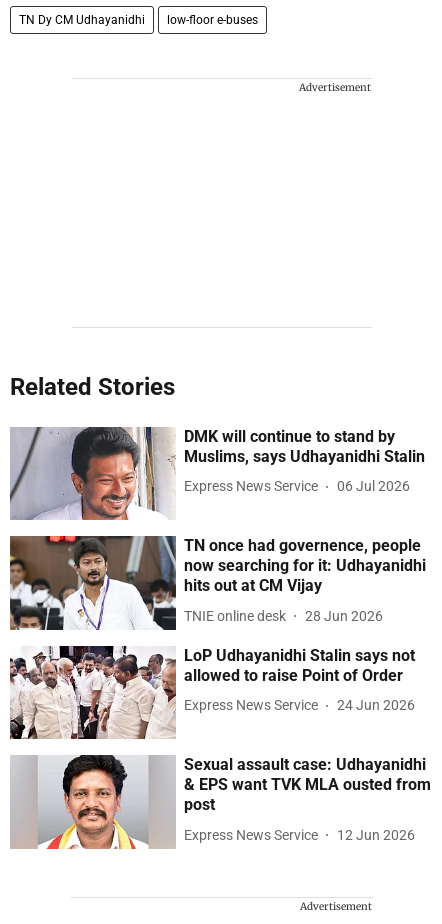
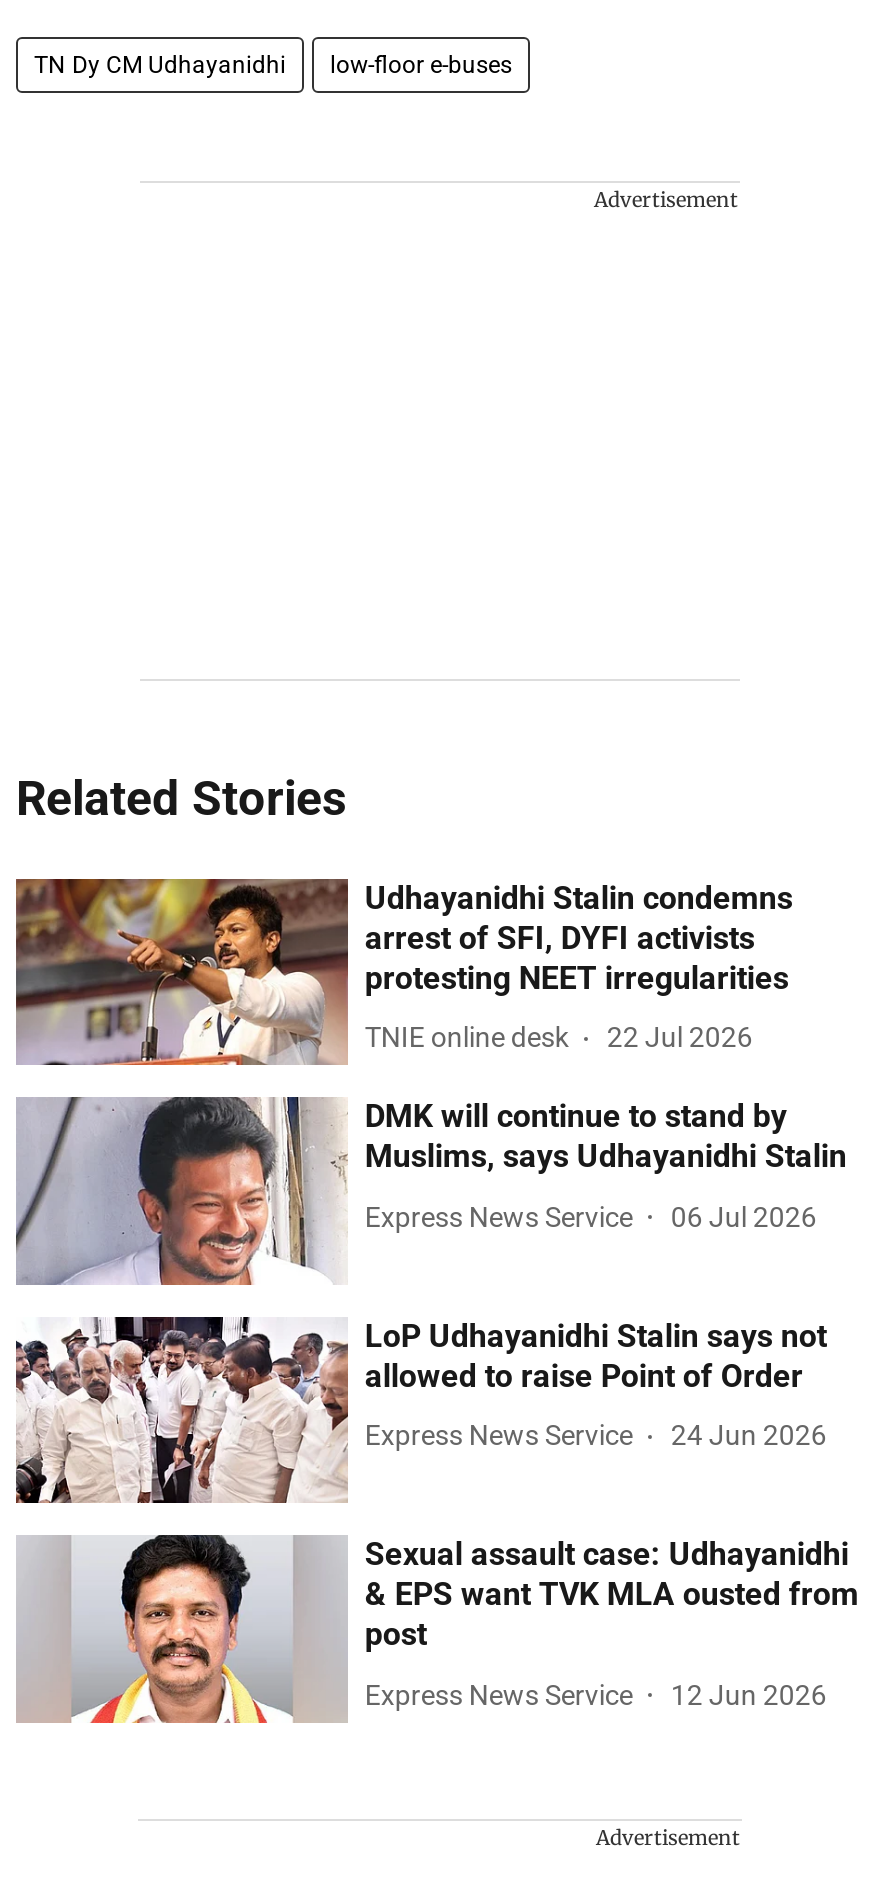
+ [image]
+ Udhayanidhi Stalin condemns
+ arrest of SFI, DYFI activists
+ protesting NEET irregularities
+ 22 Jul 2026

moved down: [image] | DMK will continue to stand by | Muslims, says Udhayanidhi Stalin | Express News Service | 06 Jul 2026

- [image]
- TN once had governence, people
- now searching for it: Udhayanidhi
- hits out at CM Vijay
- 28 Jun 2026

moved up: TNIE online desk
